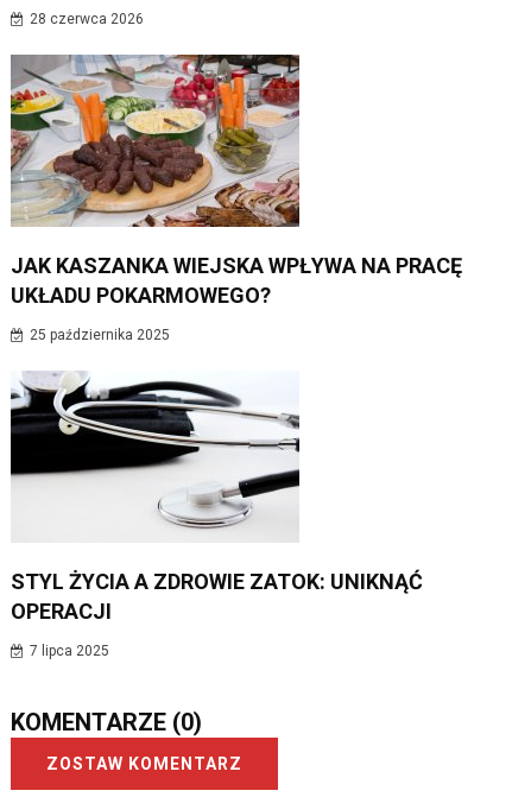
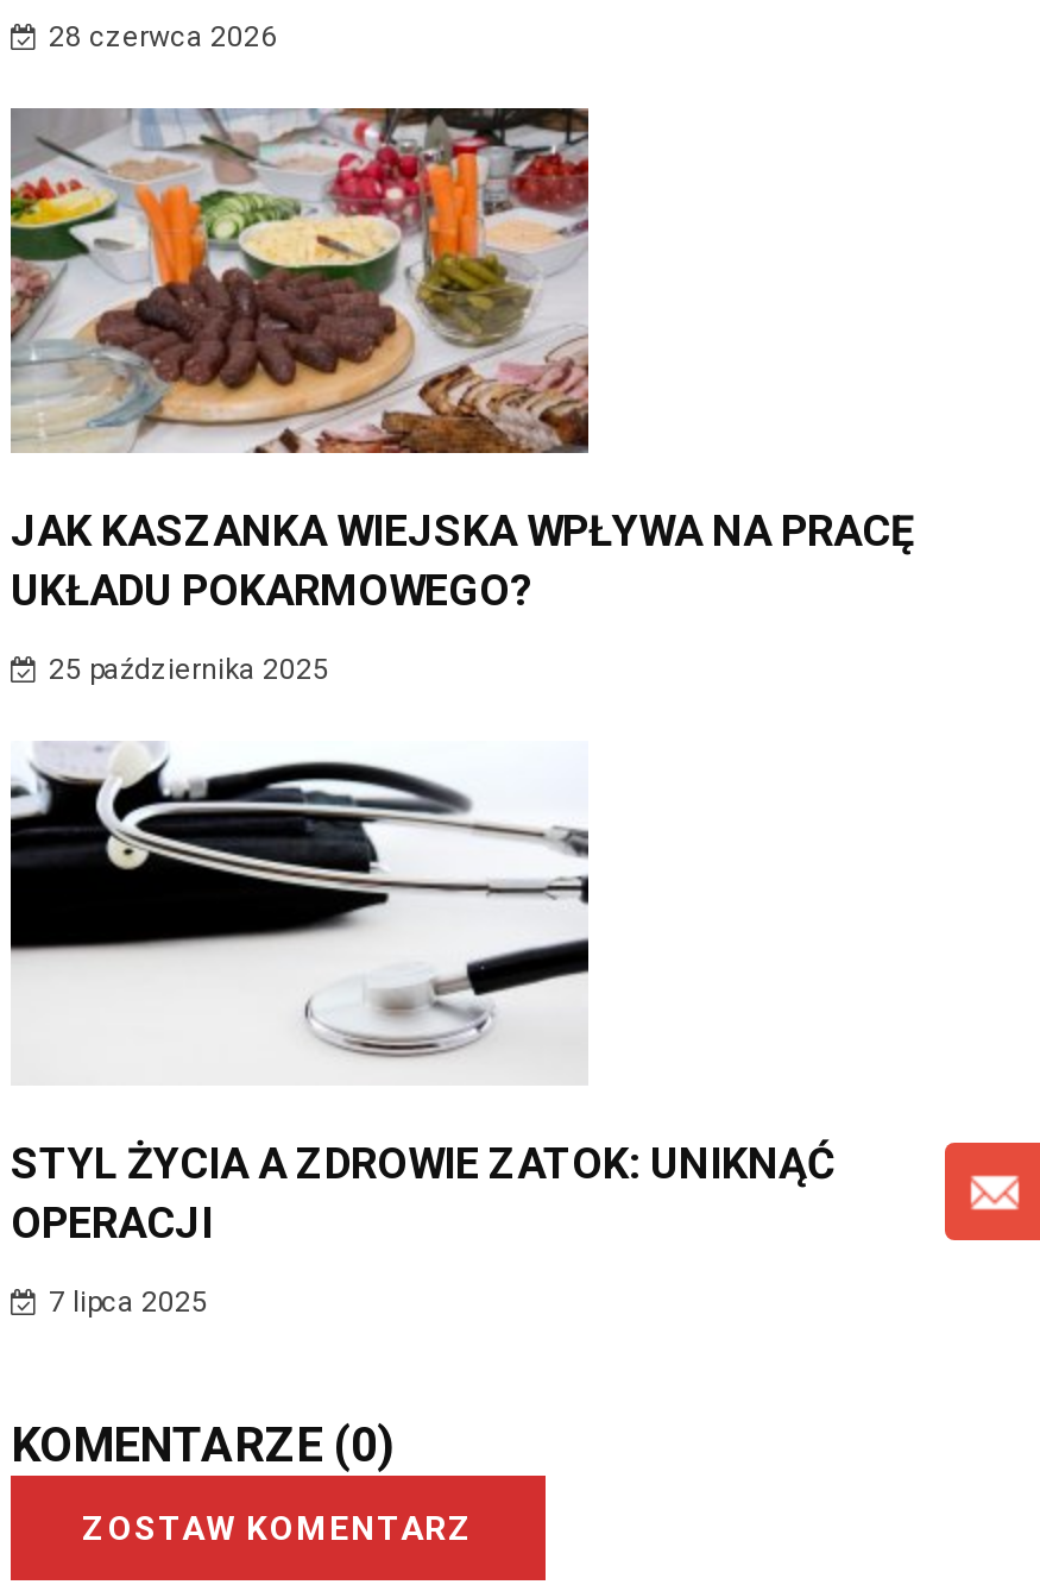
+ [image]
